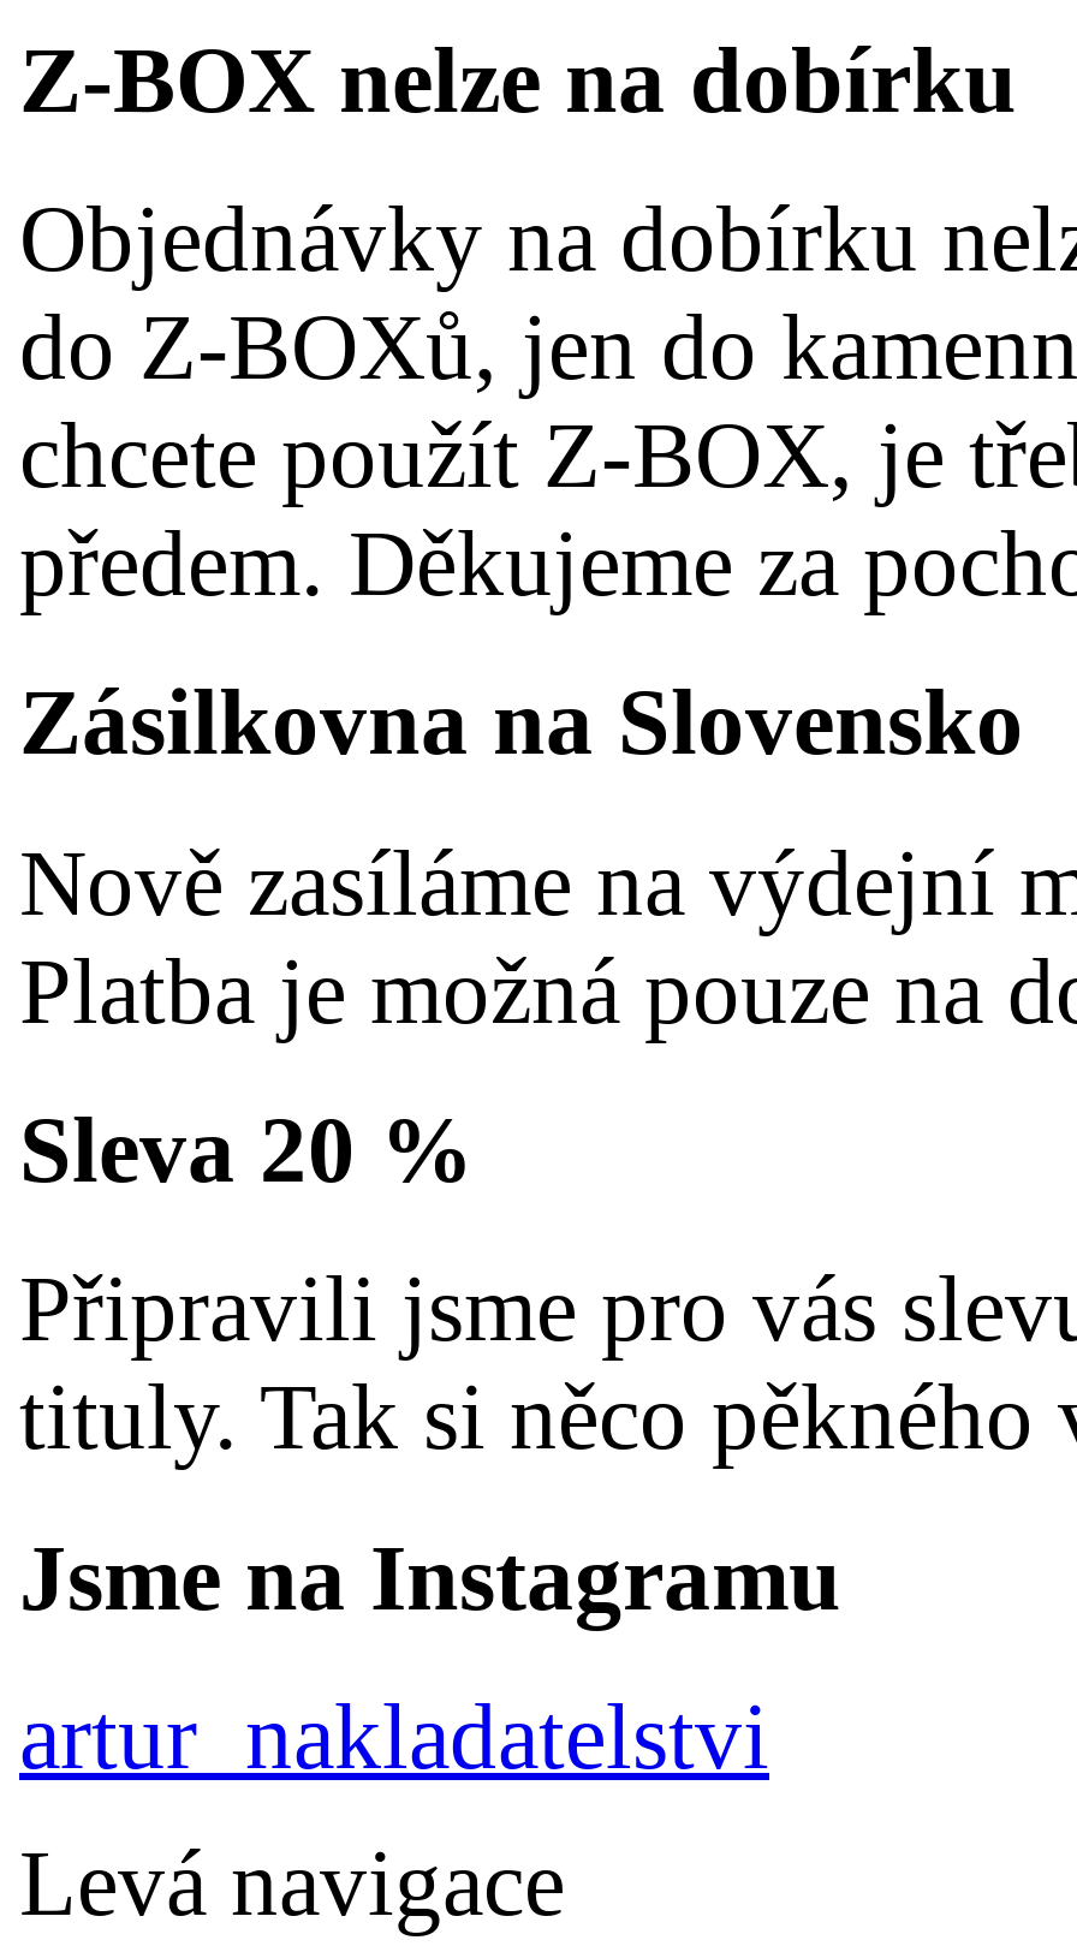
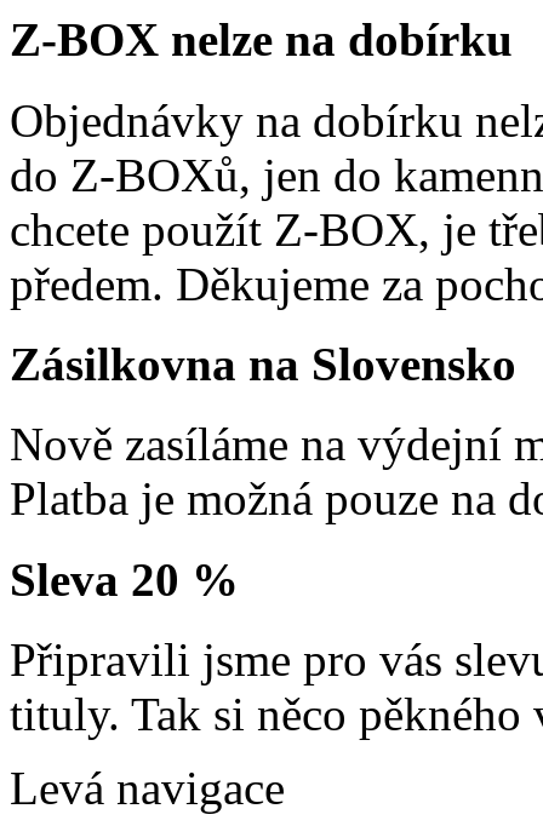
- Jsme na Instagramu
- artur_nakladatelstvi
